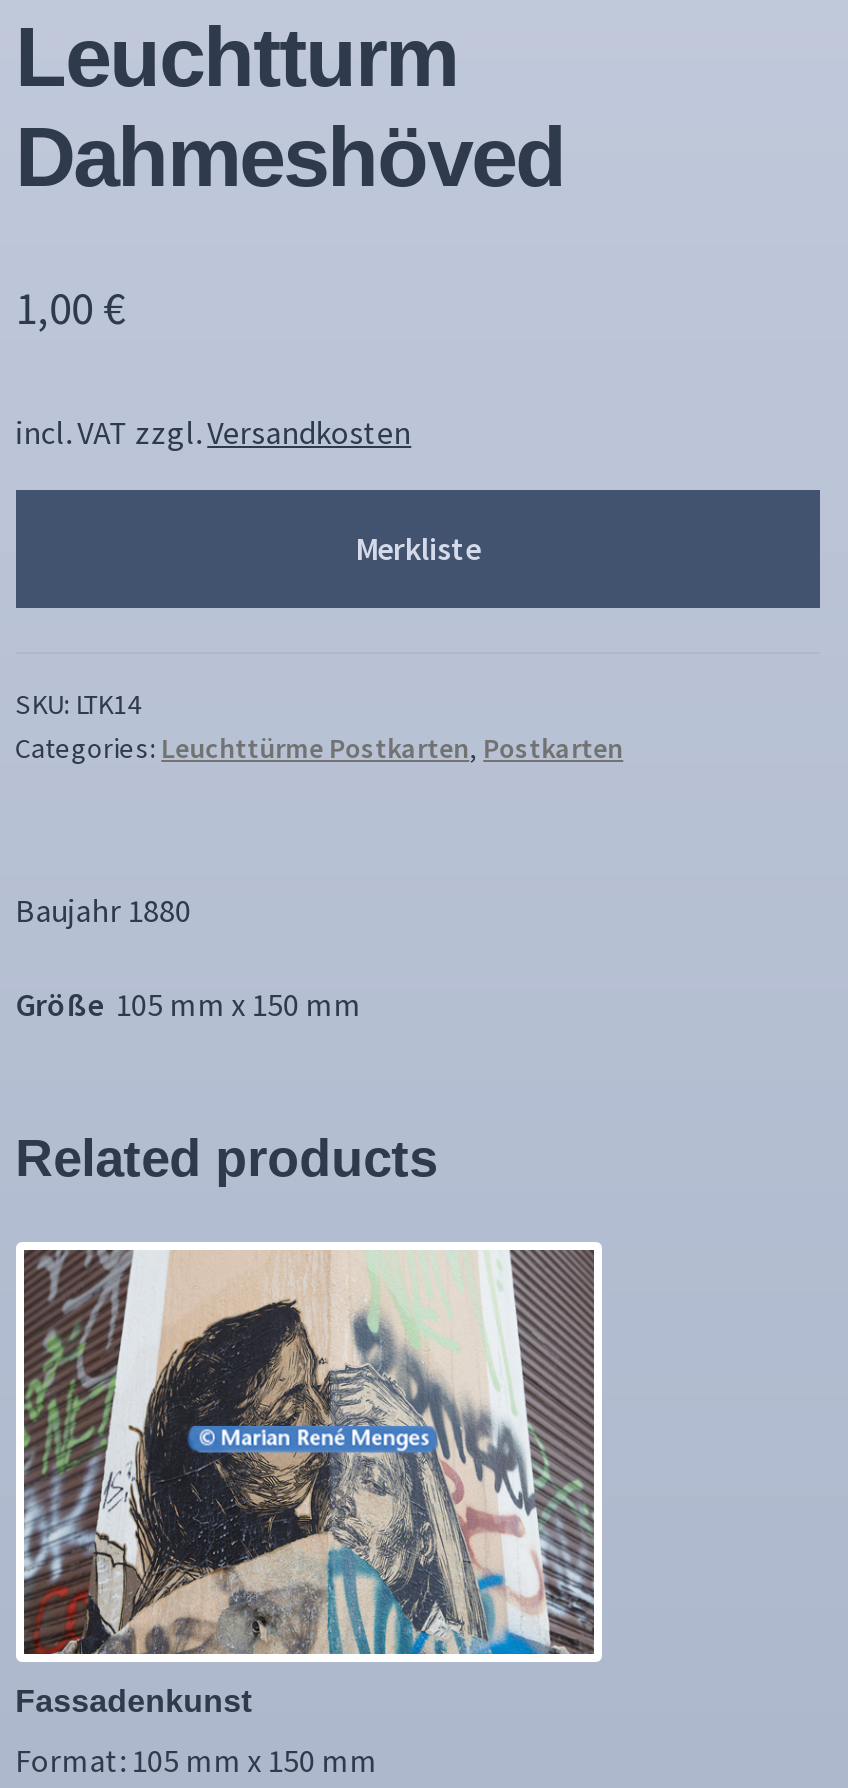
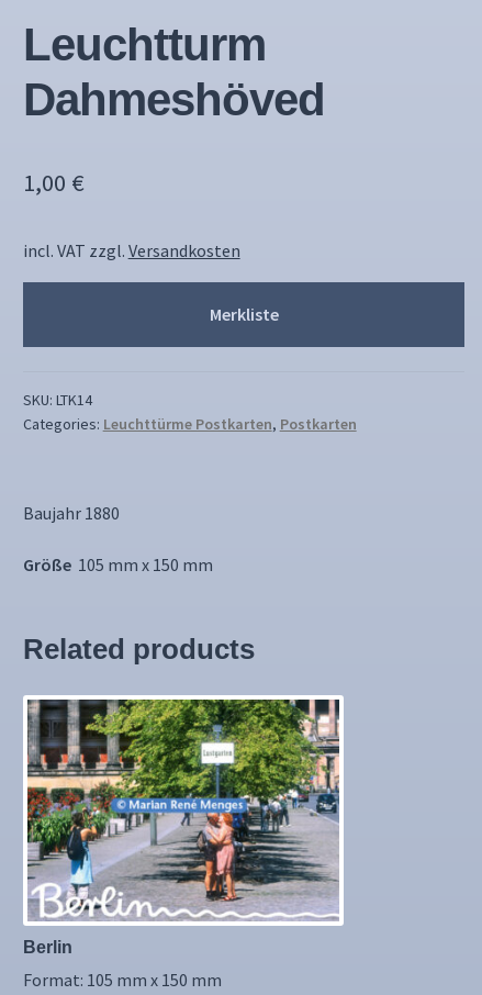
- [image]
- Fassadenkunst
+ [image]
+ Berlin
